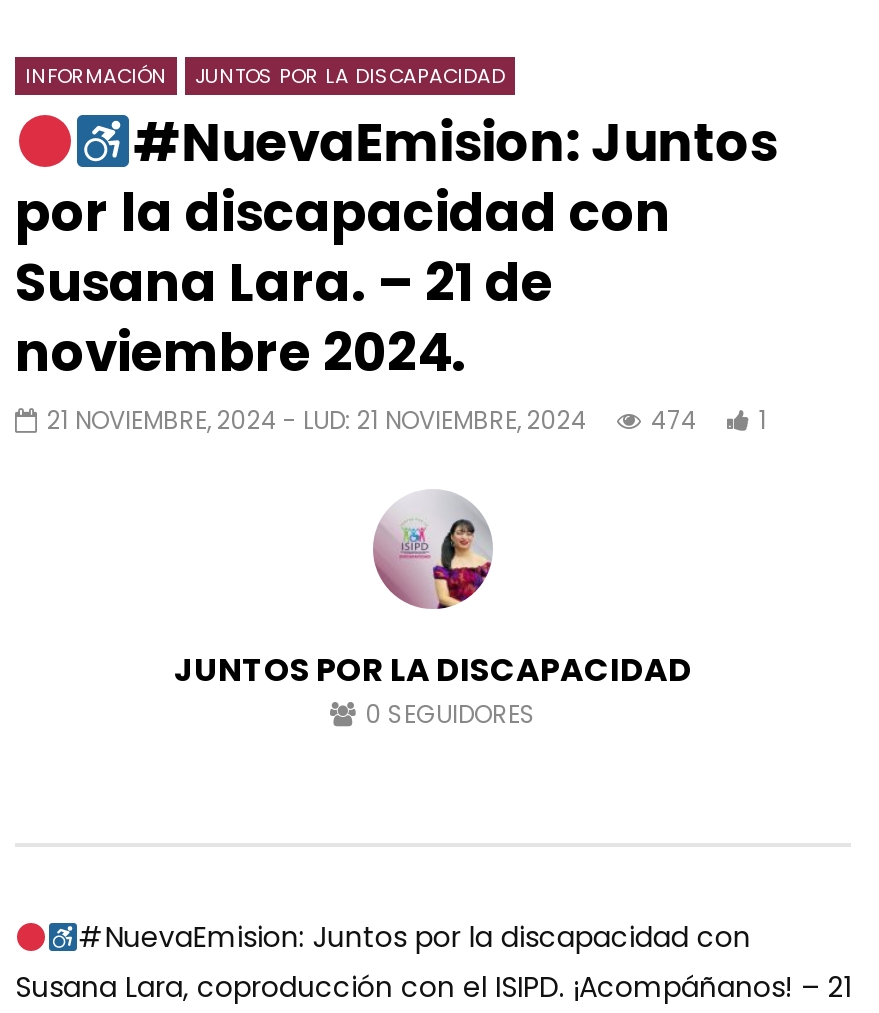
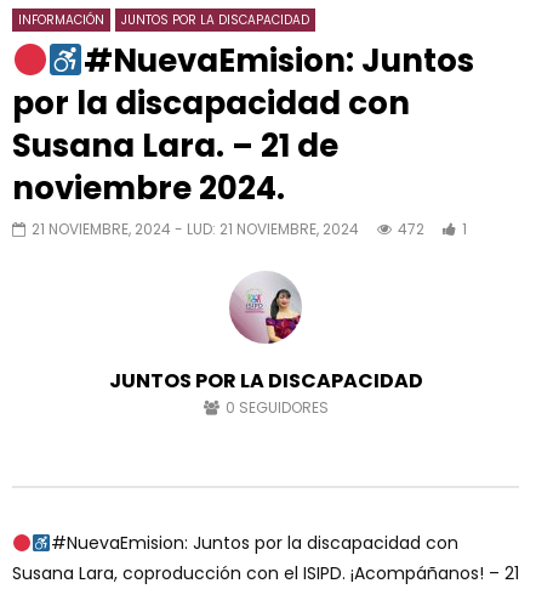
- 21 NOVIEMBRE, 2024 - LUD: 21 NOVIEMBRE, 2024 474 1
+ 21 NOVIEMBRE, 2024 - LUD: 21 NOVIEMBRE, 2024 472 1
